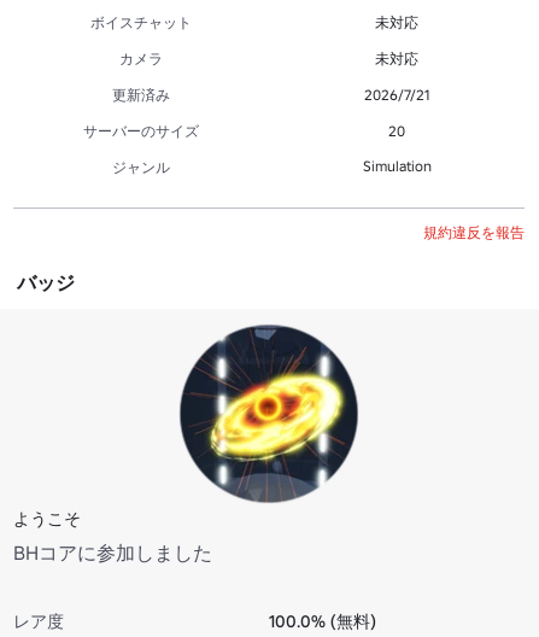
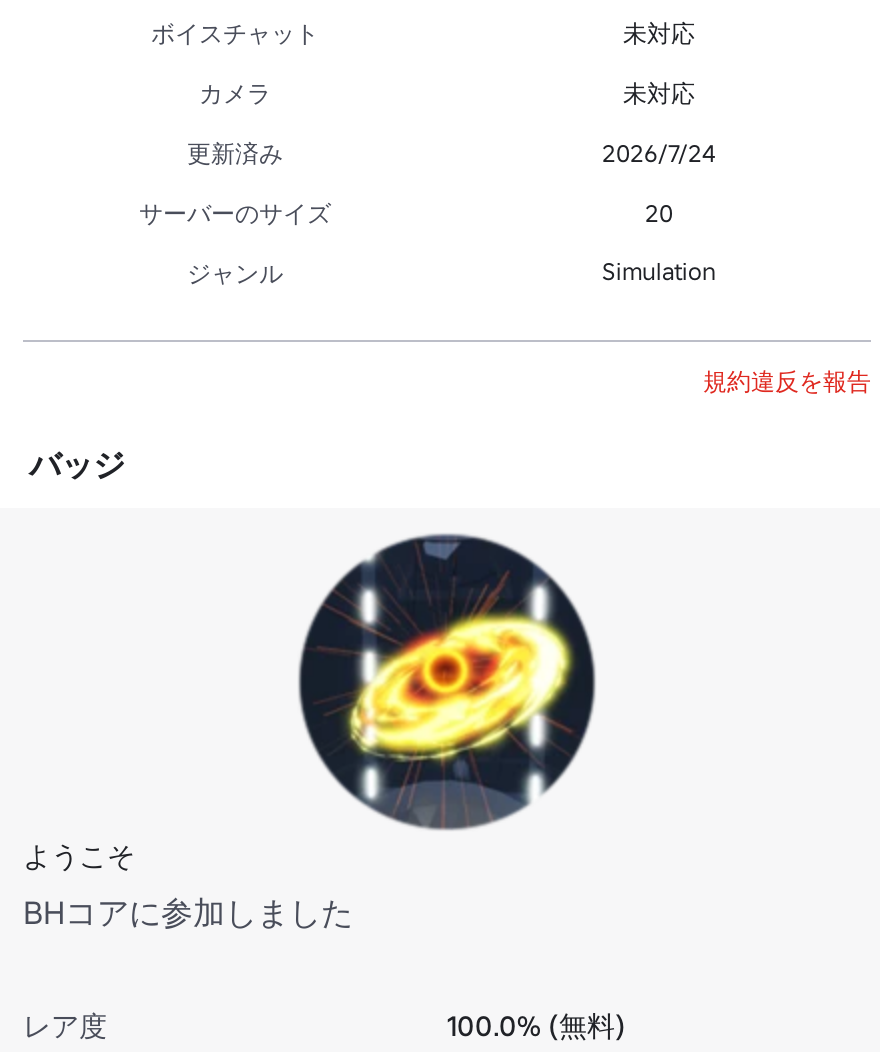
- 2026/7/21
+ 2026/7/24
